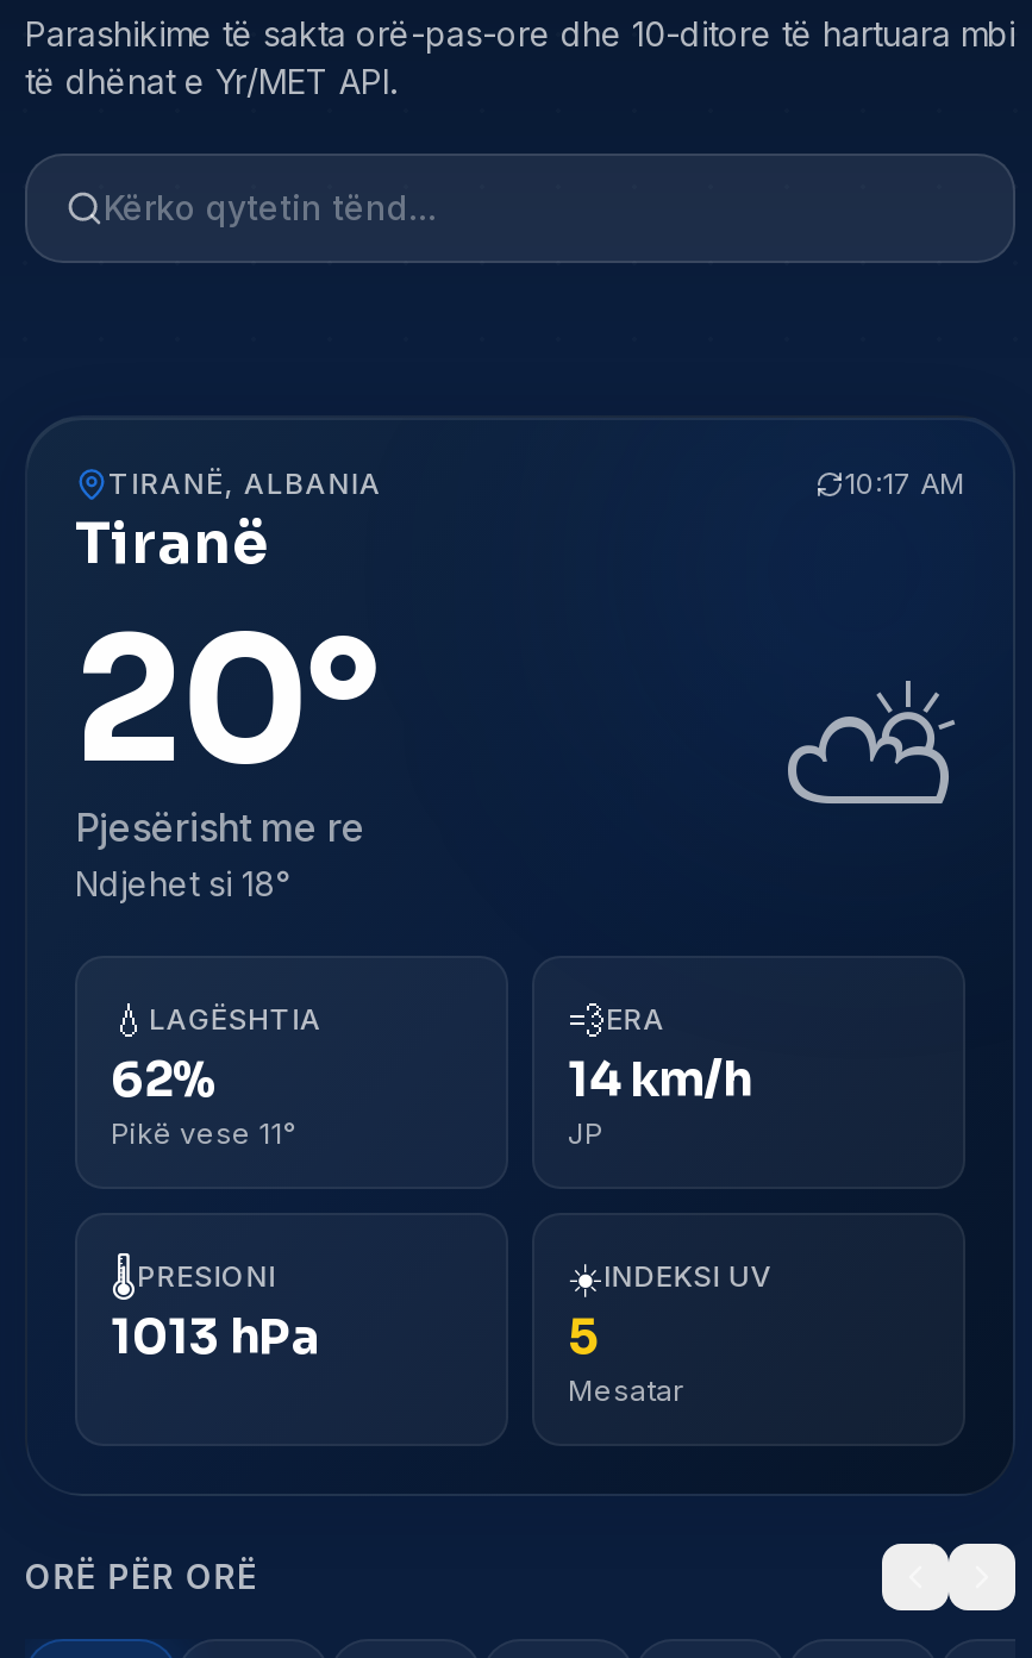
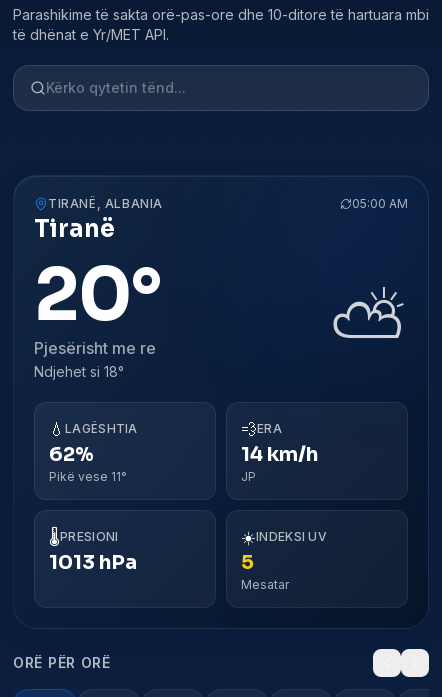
- 10:17 AM
+ 05:00 AM
